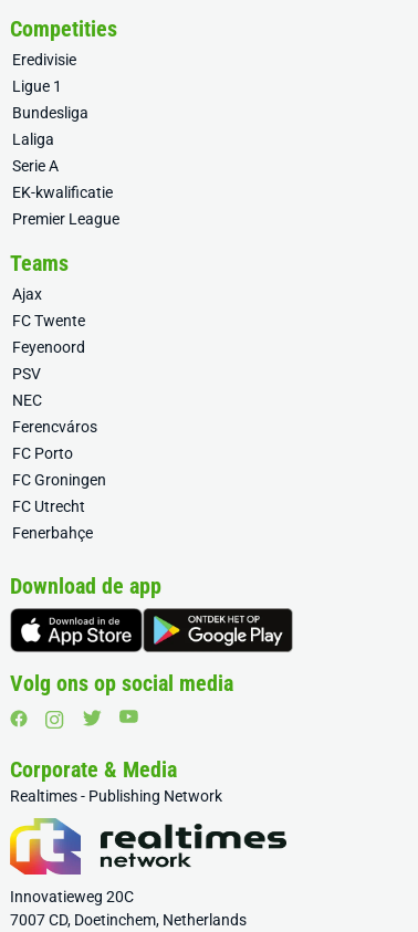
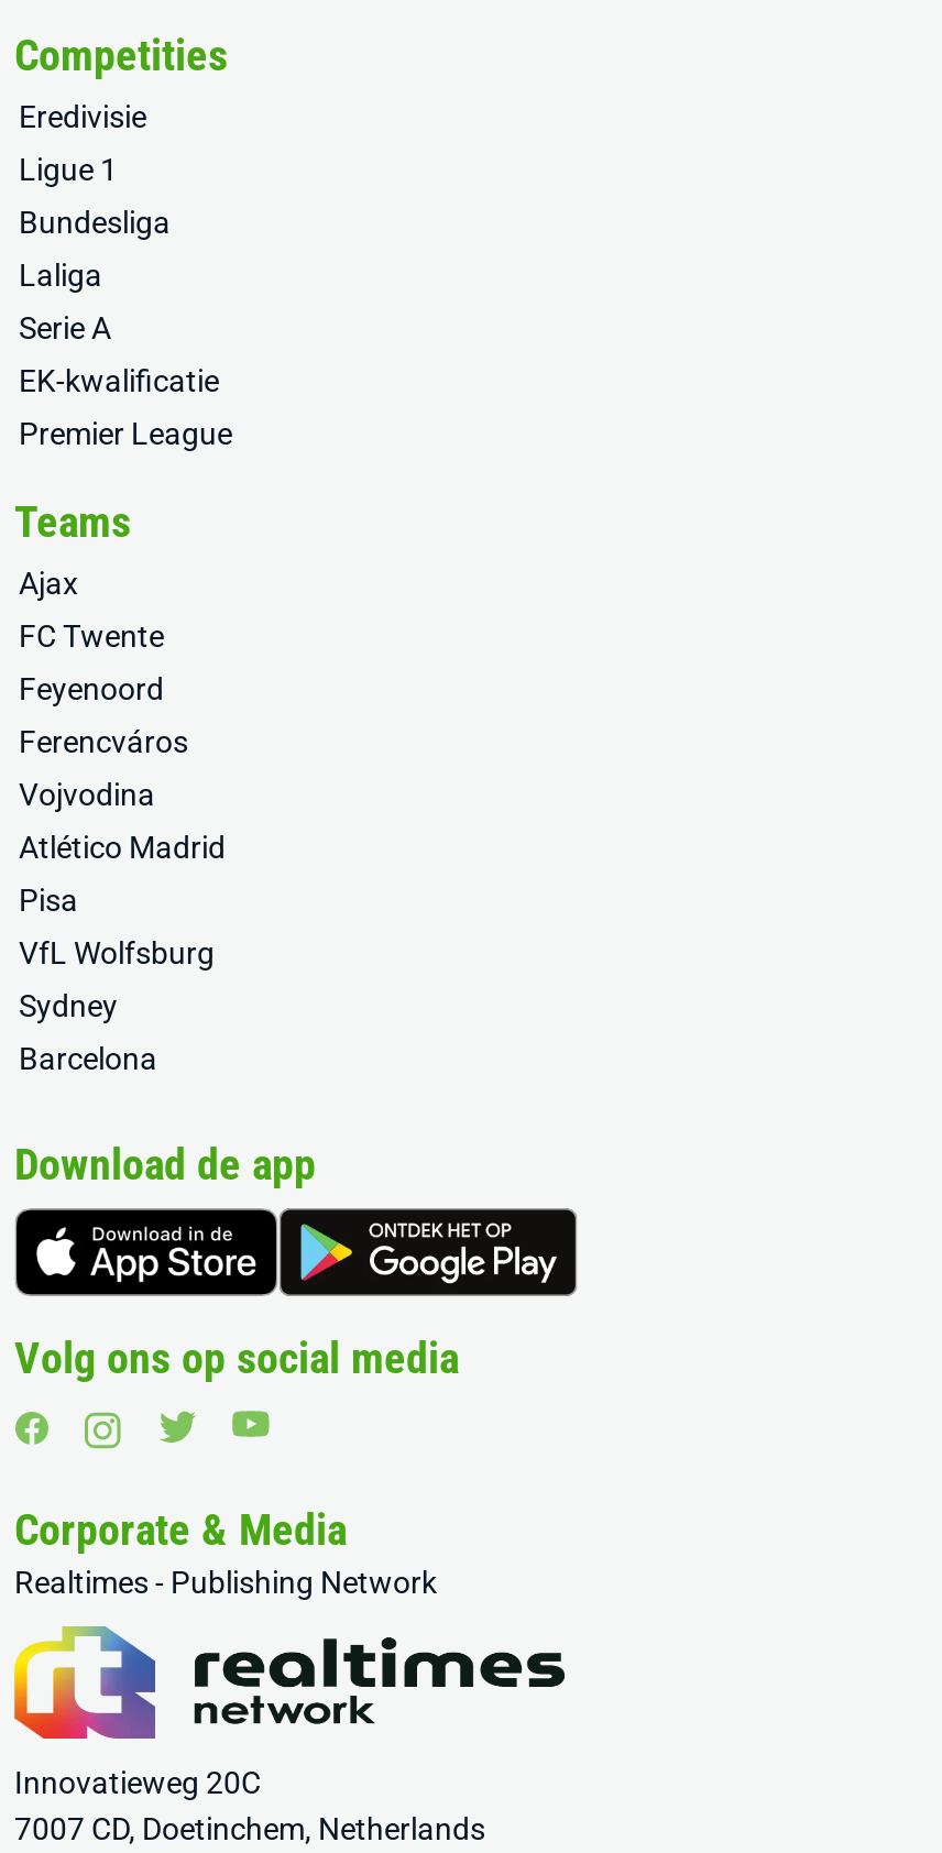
- PSV
- NEC

moved up: Ferencváros

- FC Porto
- FC Groningen
- FC Utrecht
- Fenerbahçe
+ Vojvodina
+ Atlético Madrid
+ Pisa
+ VfL Wolfsburg
+ Sydney
+ Barcelona
